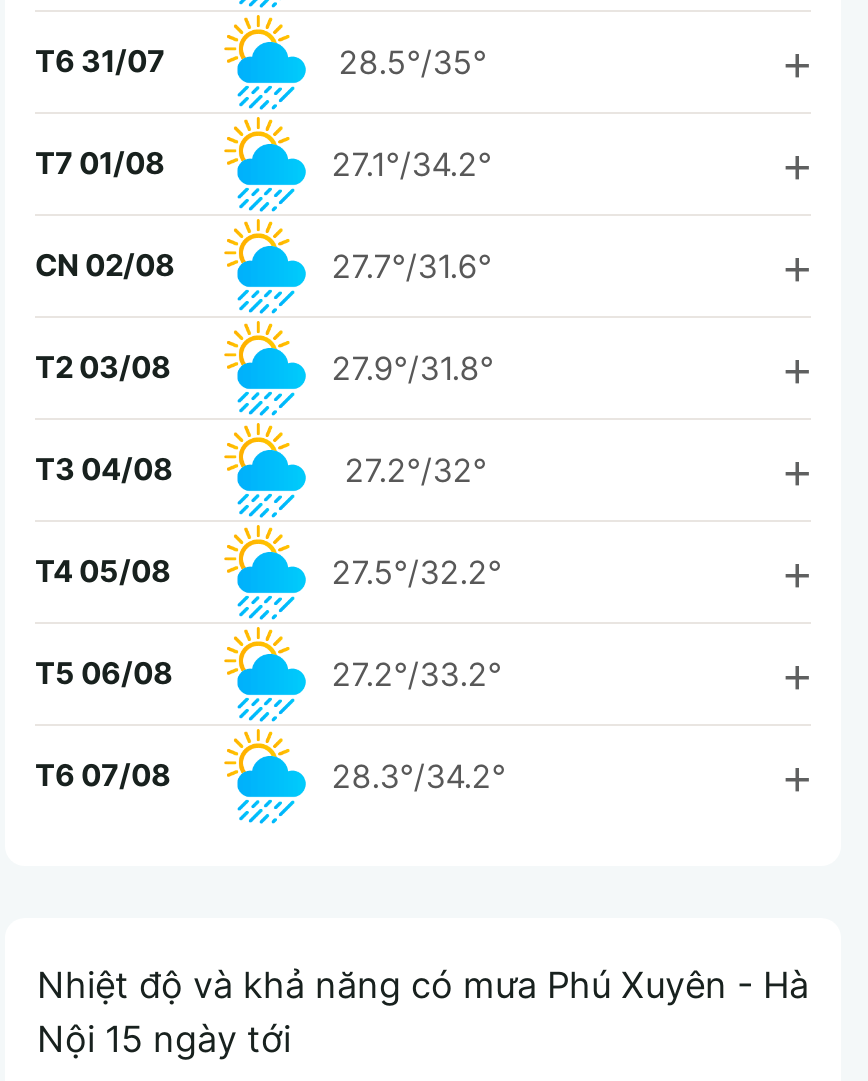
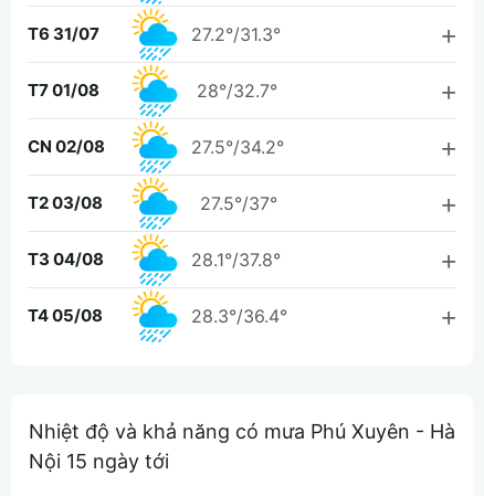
- 28.5°/35°
+ 27.2°/31.3°

- 27.1°/34.2°
+ 28°/32.7°

- 27.7°/31.6°
+ 27.5°/34.2°

- 27.9°/31.8°
+ 27.5°/37°

- 27.2°/32°
+ 28.1°/37.8°

- 27.5°/32.2°
- T5 06/08
- 27.2°/33.2°
- T6 07/08
- 28.3°/34.2°
+ 28.3°/36.4°
